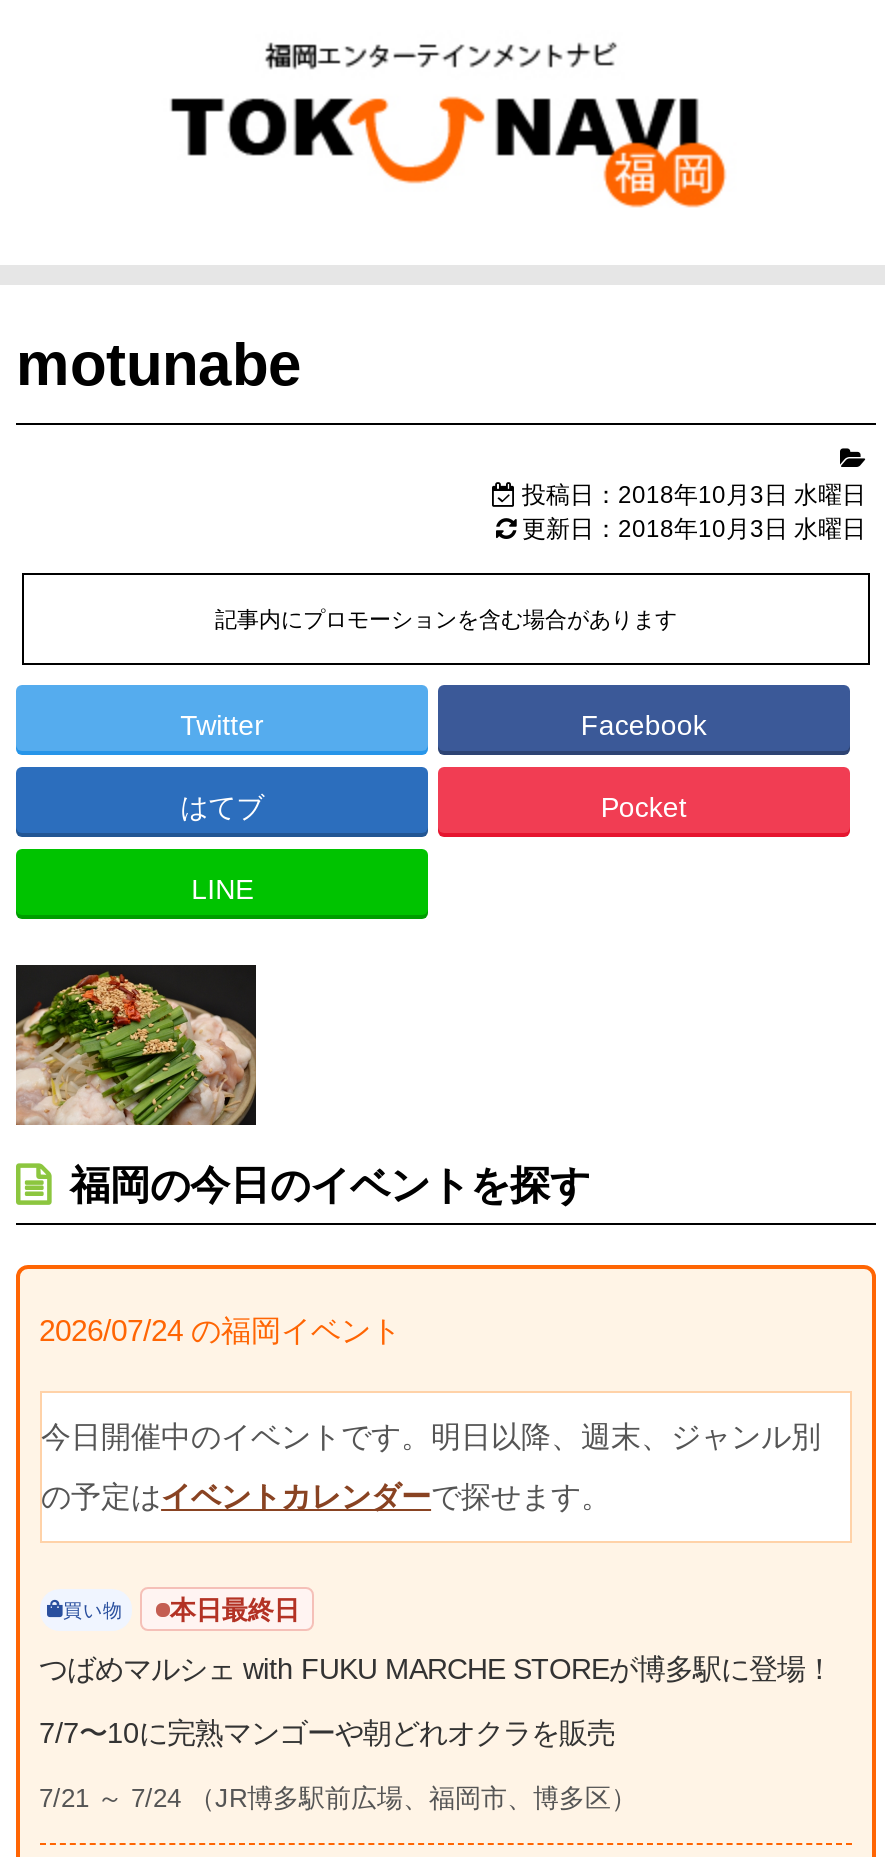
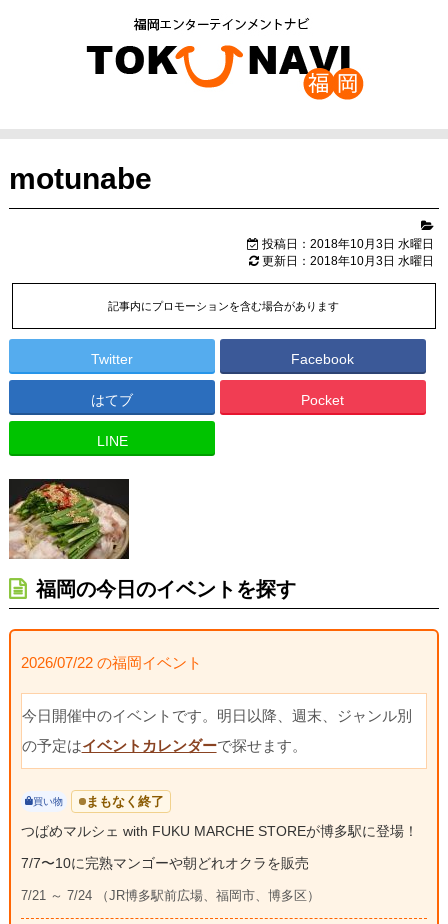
- 2026/07/24 の福岡イベント
+ 2026/07/22 の福岡イベント

- 本日最終日
+ まもなく終了
